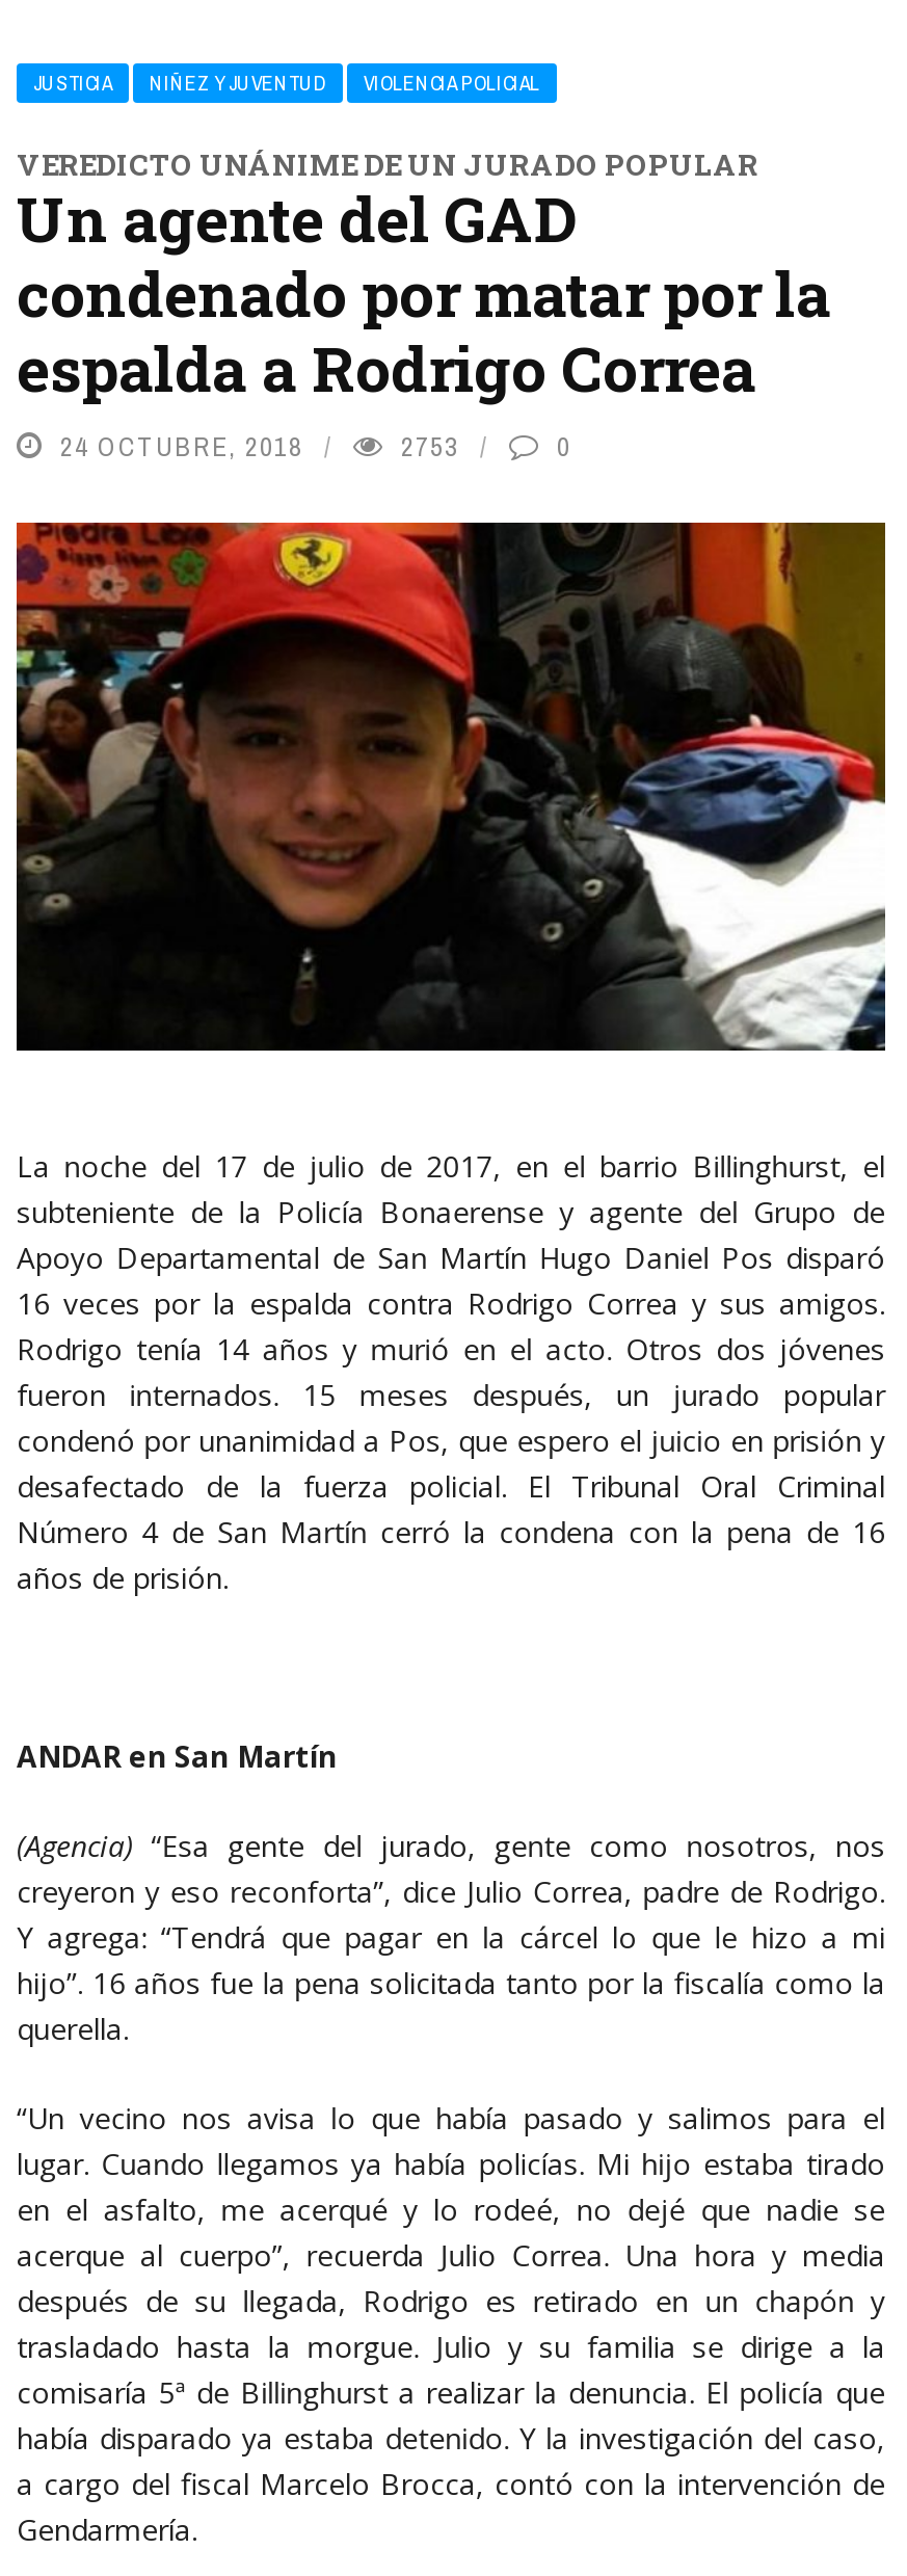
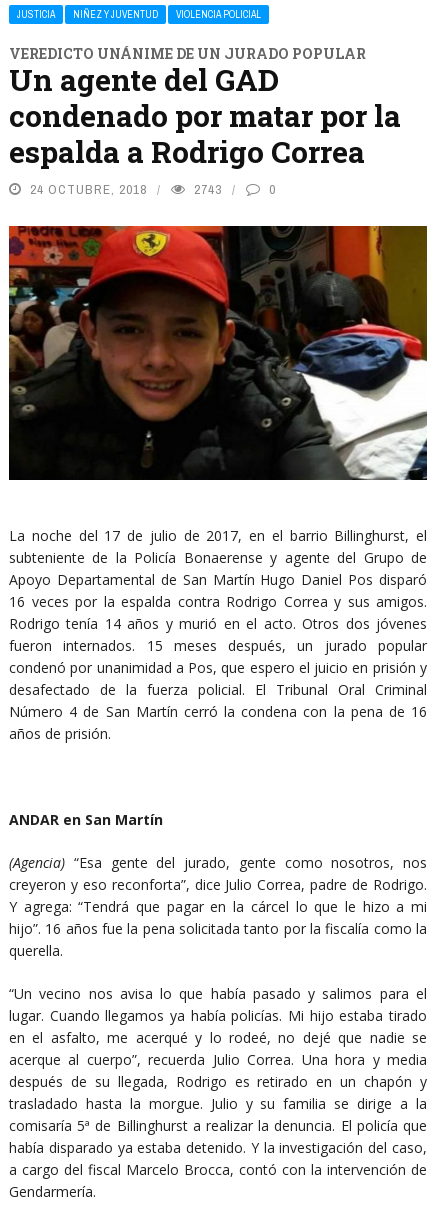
- 2753
+ 2743
